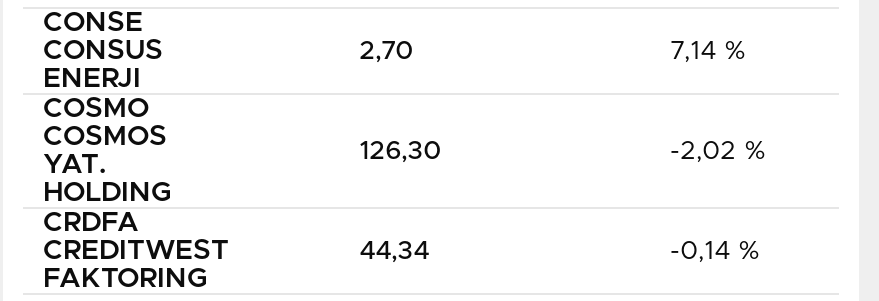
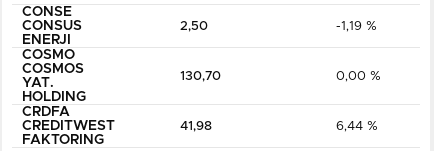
- 2,70
+ 2,50

- 7,14 %
+ -1,19 %

- 126,30
+ 130,70

- -2,02 %
+ 0,00 %

- 44,34
+ 41,98

- -0,14 %
+ 6,44 %
